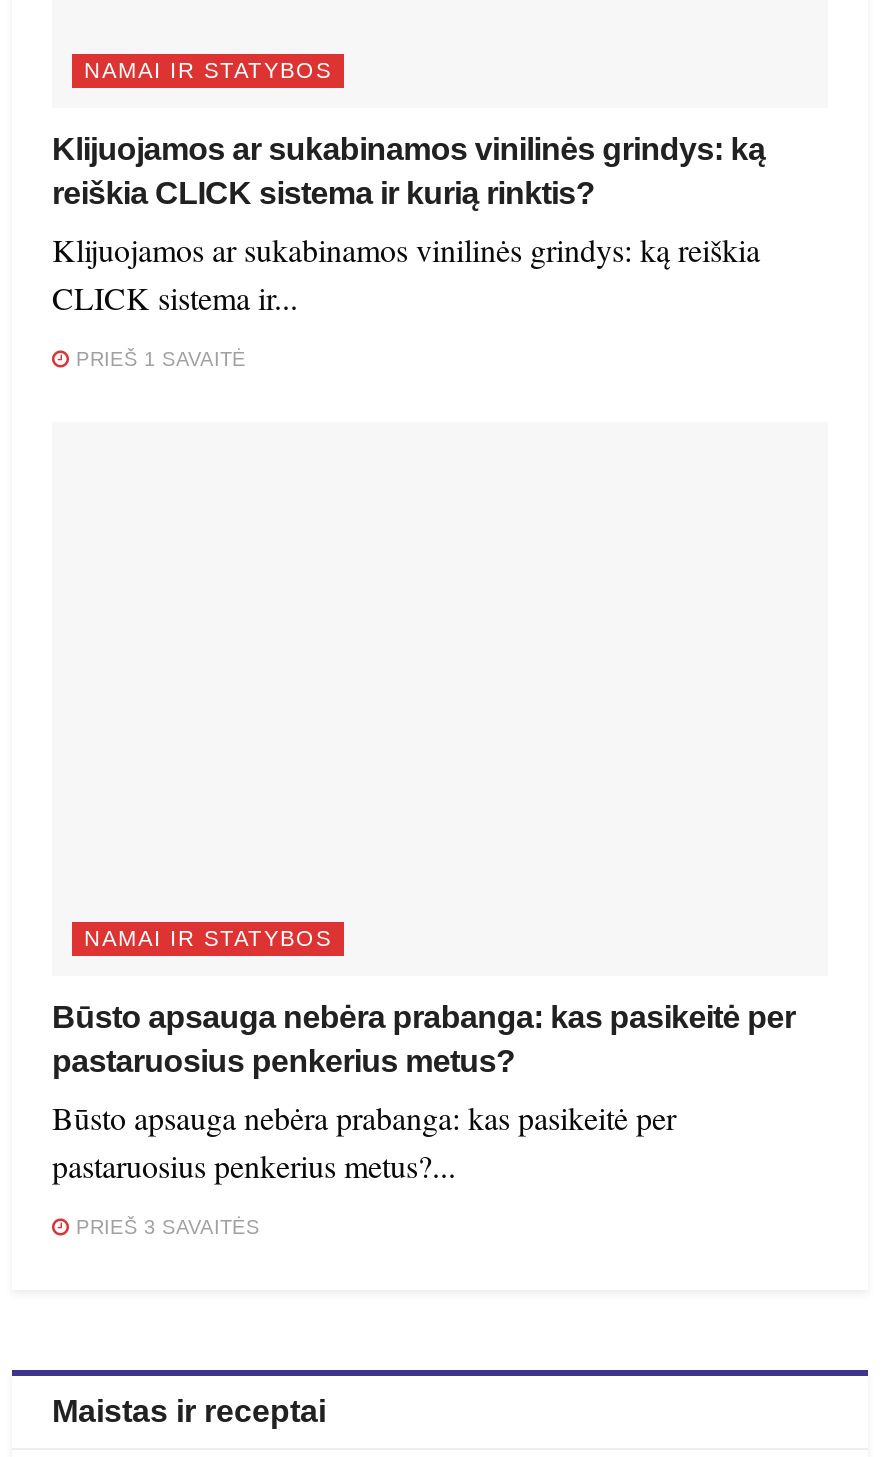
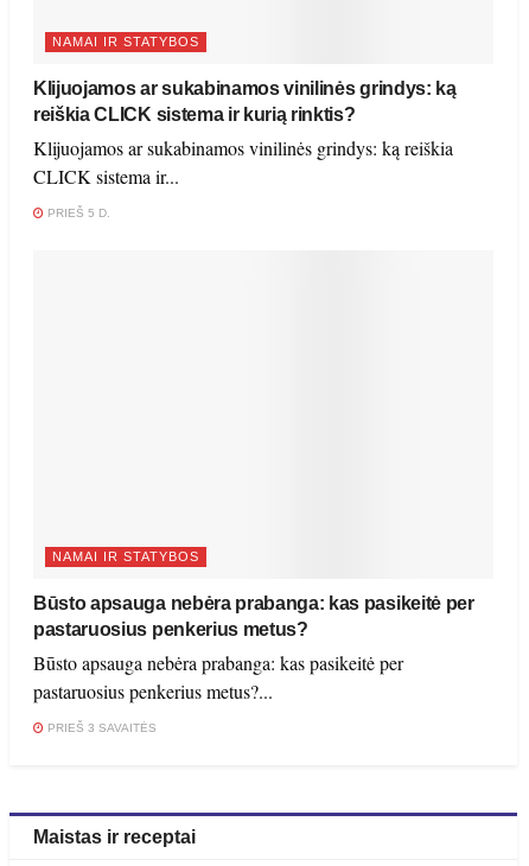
- PRIEŠ 1 SAVAITĖ
+ PRIEŠ 5 D.
